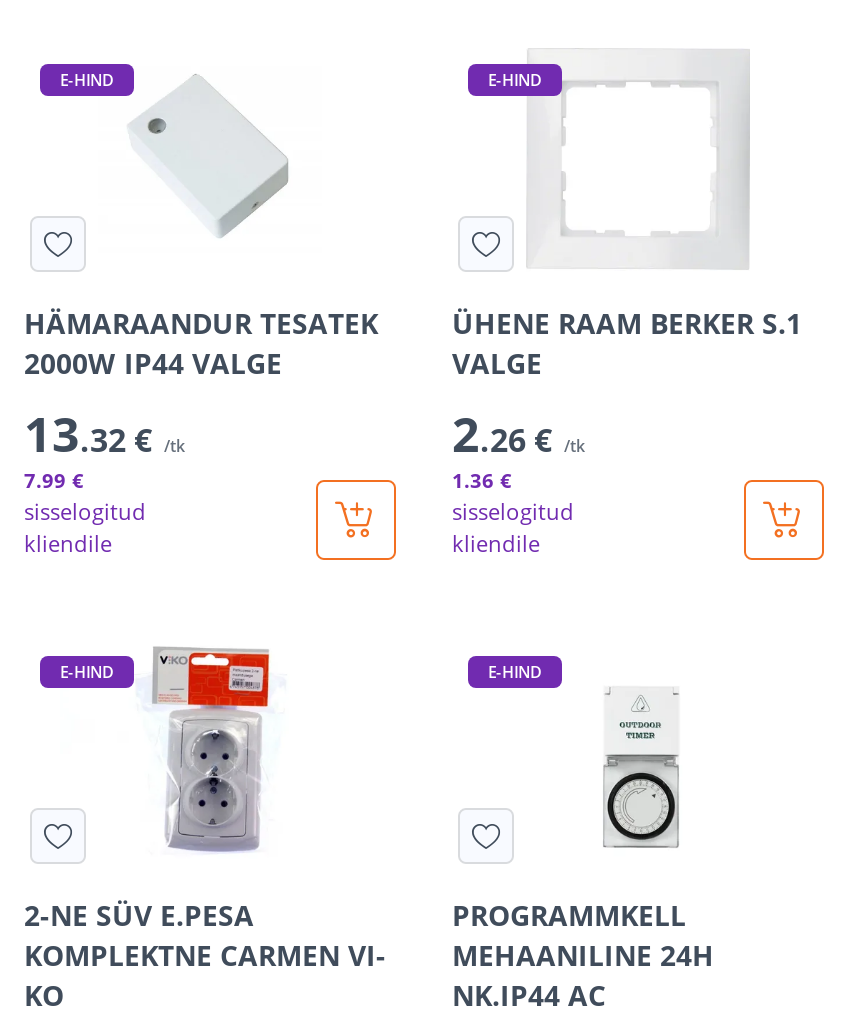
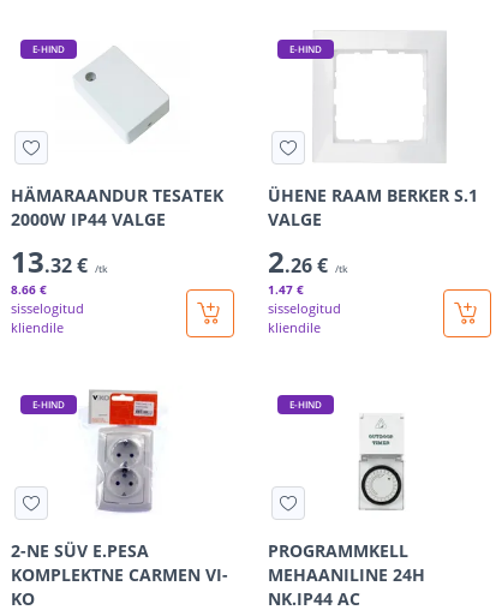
- 7.99 €
+ 8.66 €

- 1.36 €
+ 1.47 €
